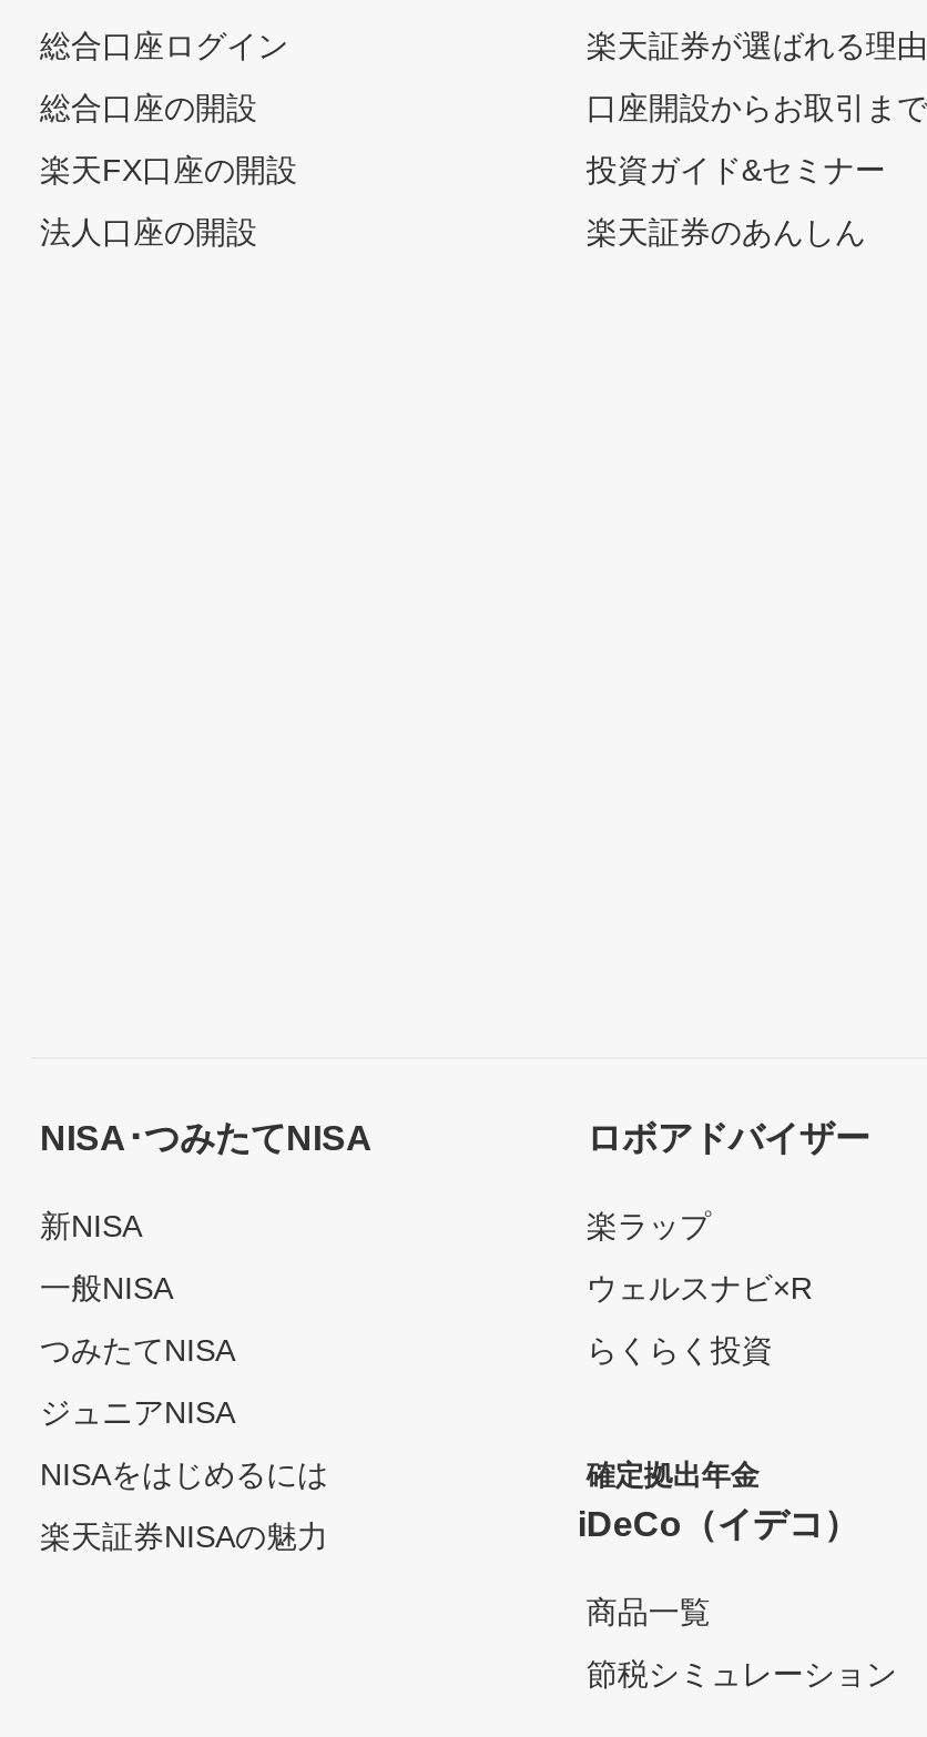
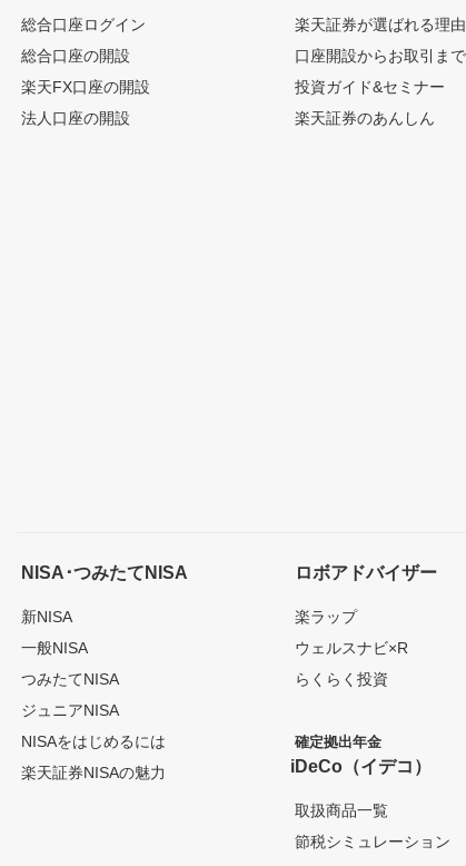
- 商品一覧
+ 取扱商品一覧
